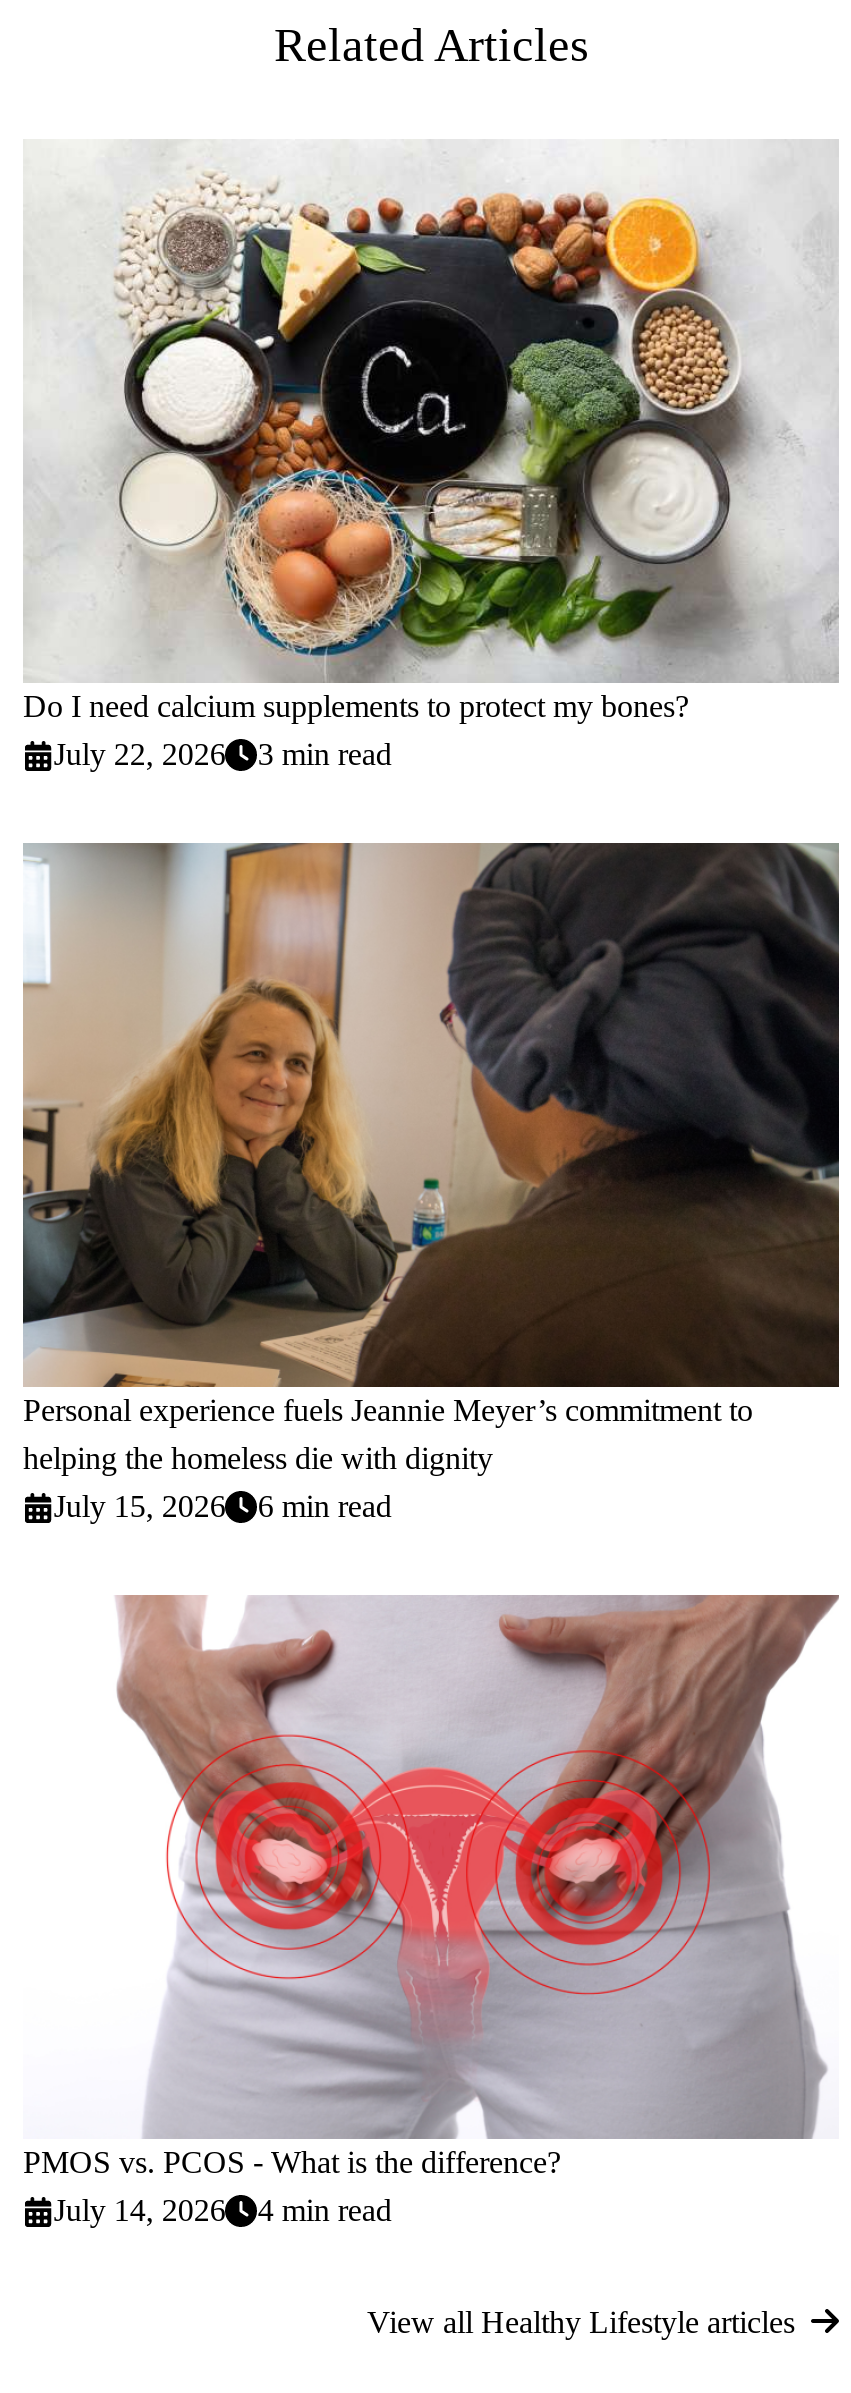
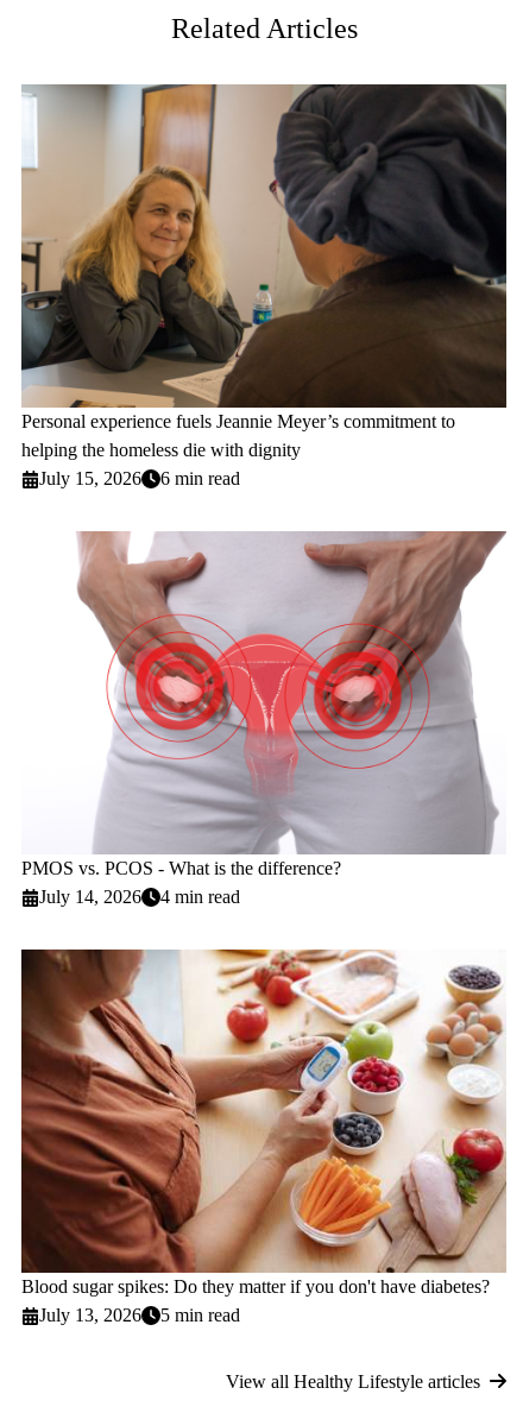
- [image]
- Do I need calcium supplements to protect my bones?
- July 22, 2026
- 3 min read

moved up: [image] | Personal experience fuels Jeannie Meyer’s commitment to | helping the homeless die with dignity | July 15, 2026 | 6 min read | PMOS vs. PCOS - What is the difference? | July 14, 2026 | 4 min read

+ [image]
+ Blood sugar spikes: Do they matter if you don't have diabetes?
+ July 13, 2026
+ 5 min read
